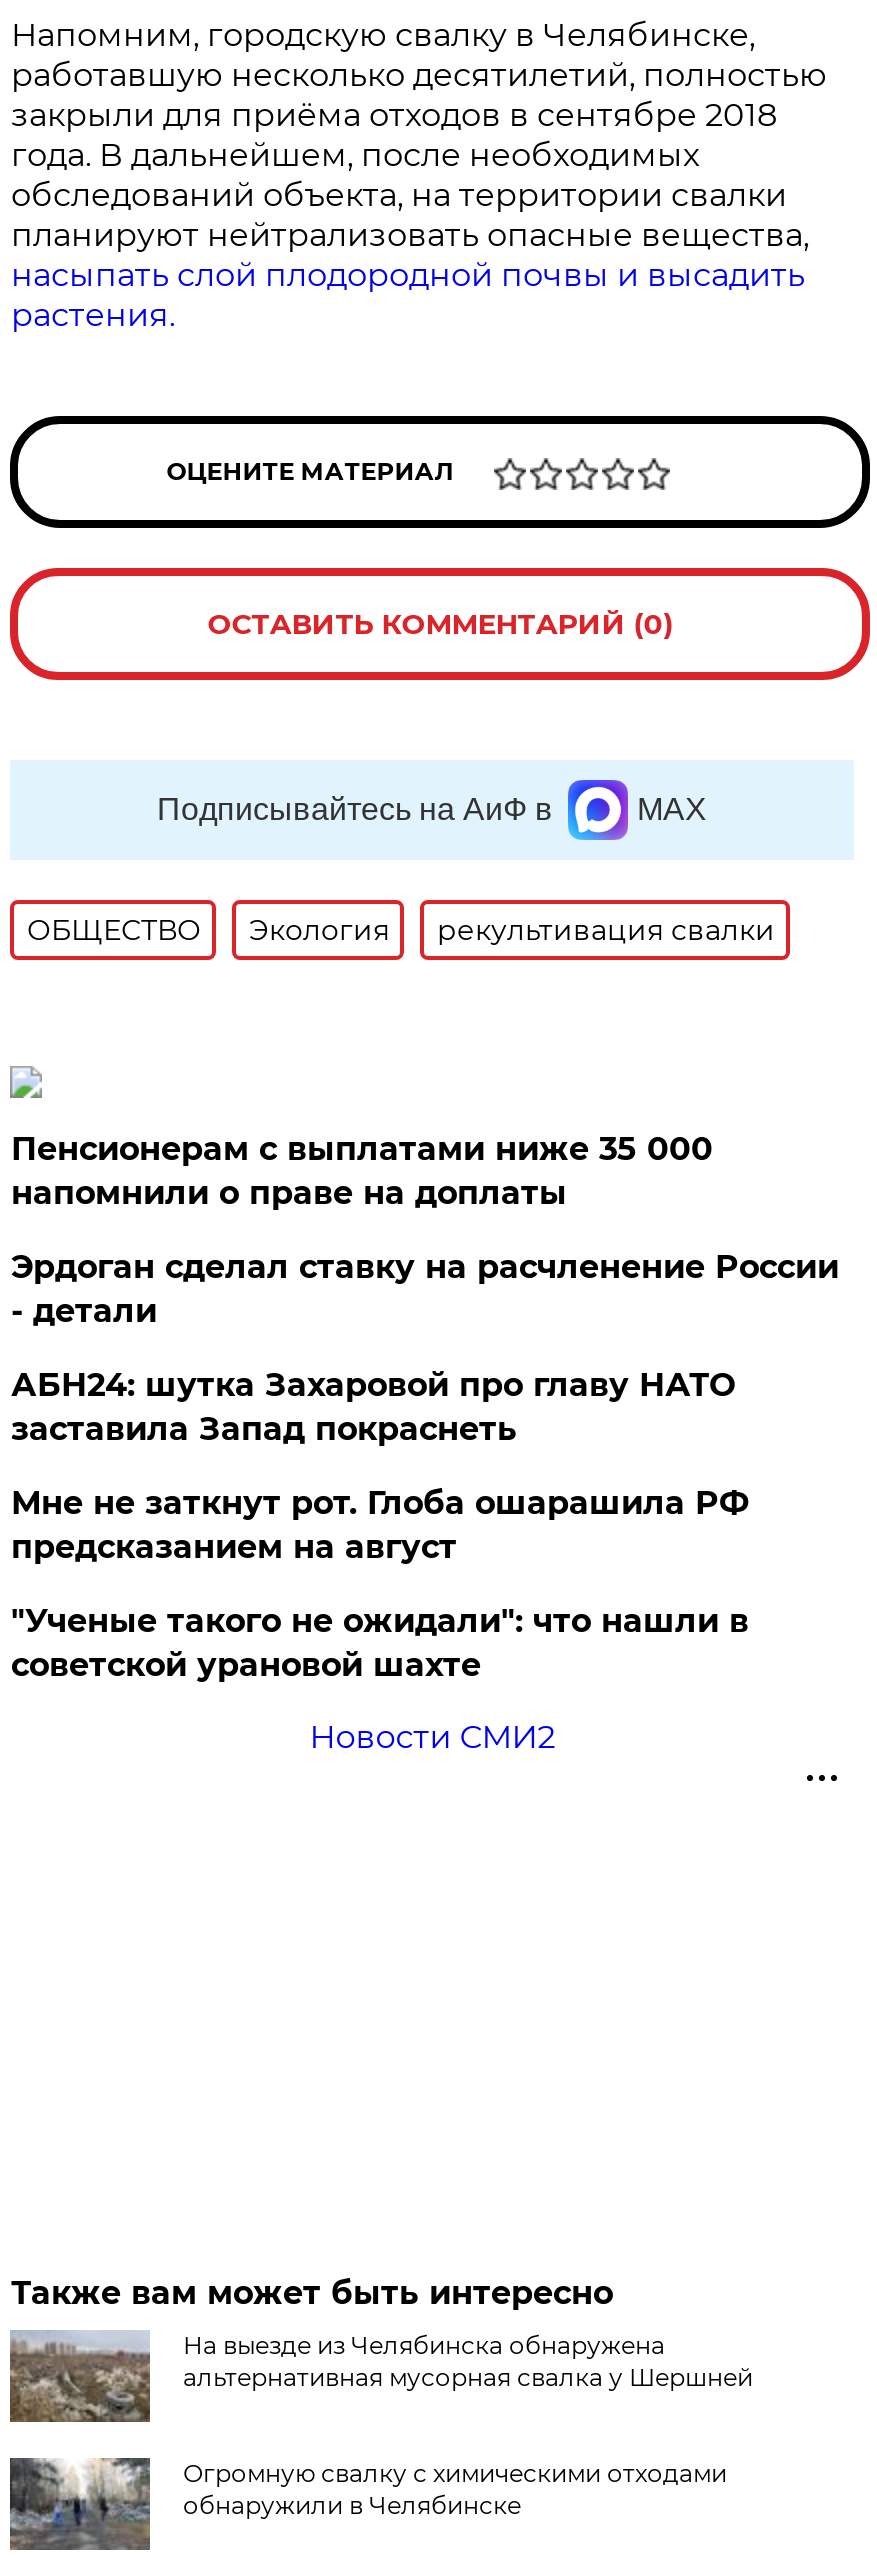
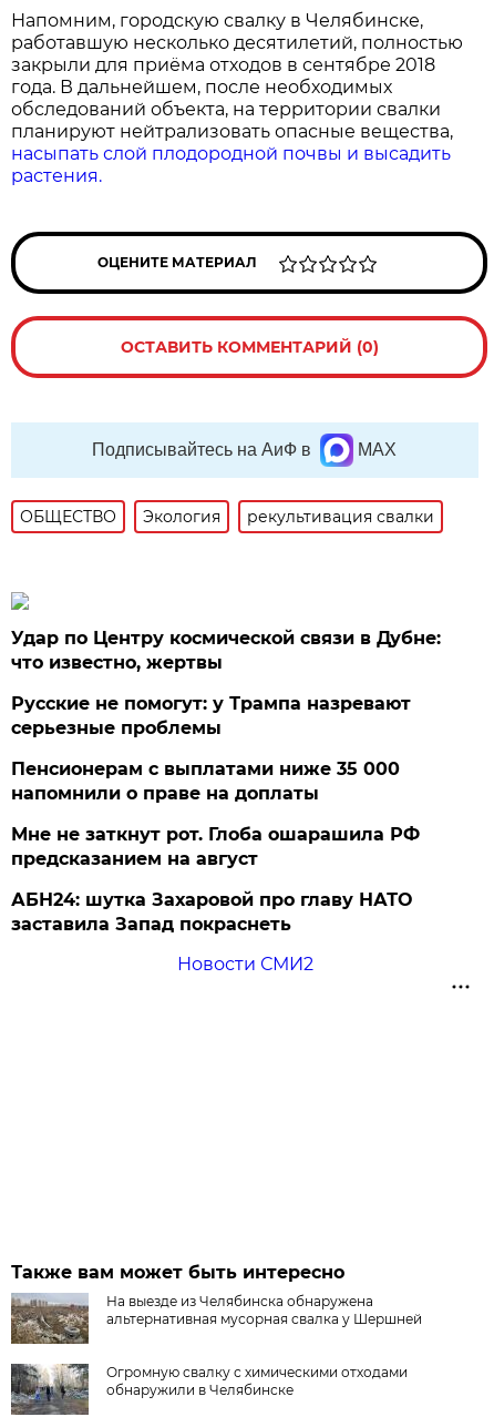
+ Удар по Центру космической связи в Дубне:
+ что известно, жертвы
+ Русские не помогут: у Трампа назревают
+ серьезные проблемы

moved down: Пенсионерам с выплатами ниже 35 000 | напомнили о праве на доплаты

- Эрдоган сделал ставку на расчленение России
- - детали

moved down: АБН24: шутка Захаровой про главу НАТО | заставила Запад покраснеть

- "Ученые такого не ожидали": что нашли в
- советской урановой шахте
